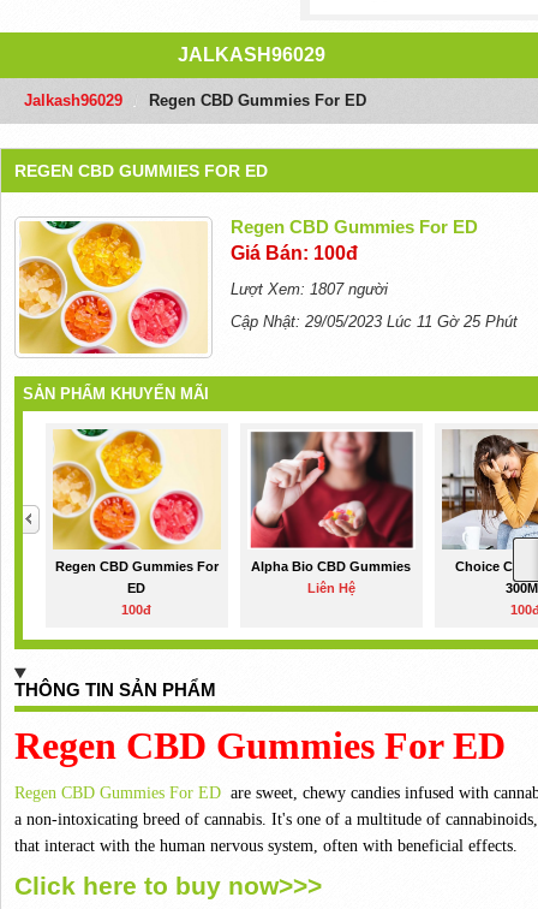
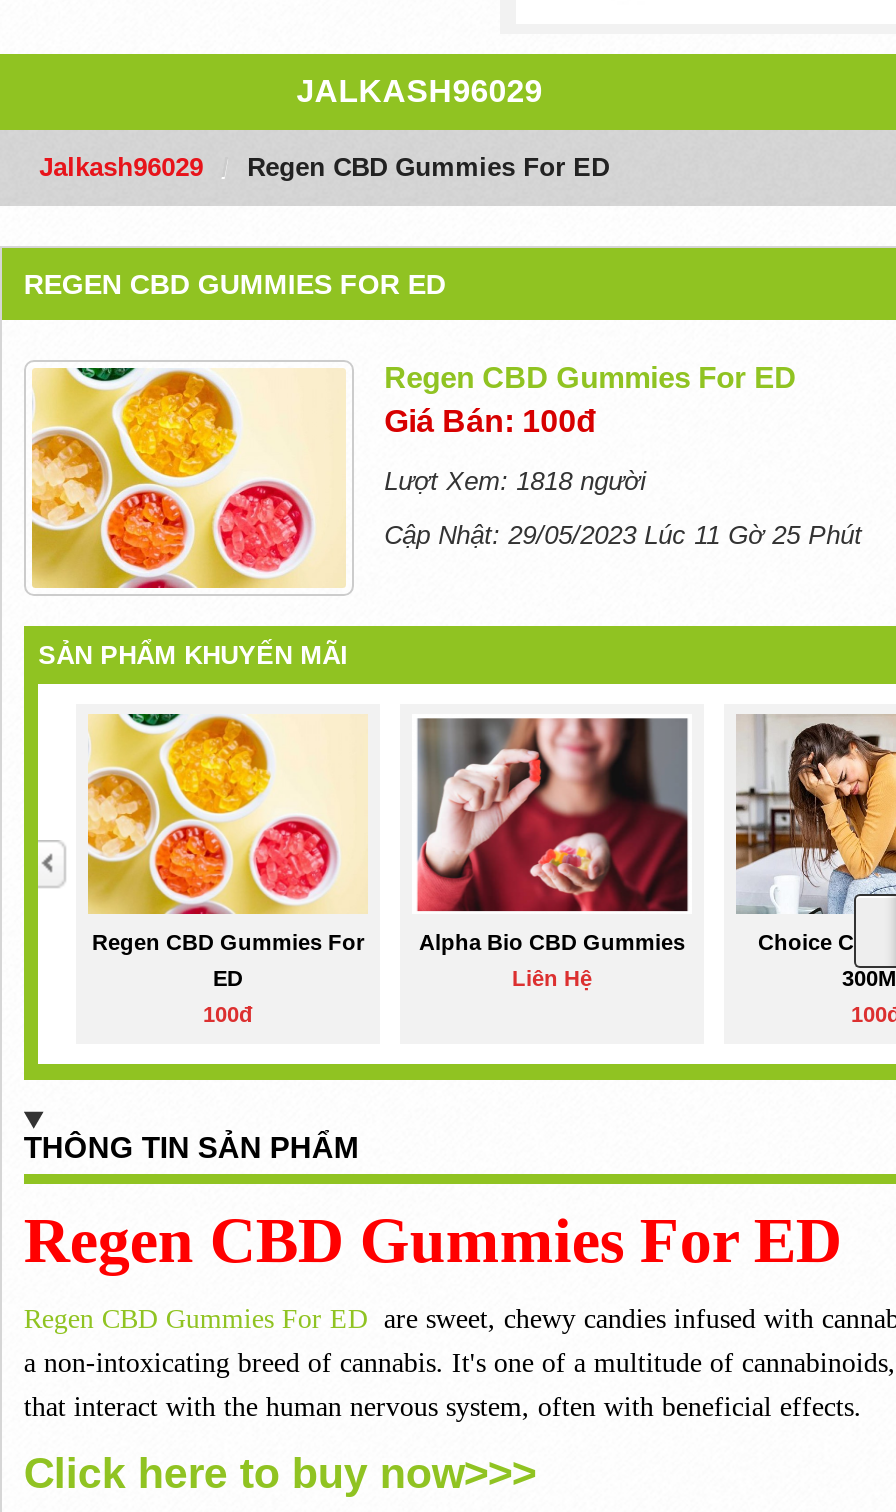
- Lượt Xem: 1807 người
+ Lượt Xem: 1818 người
